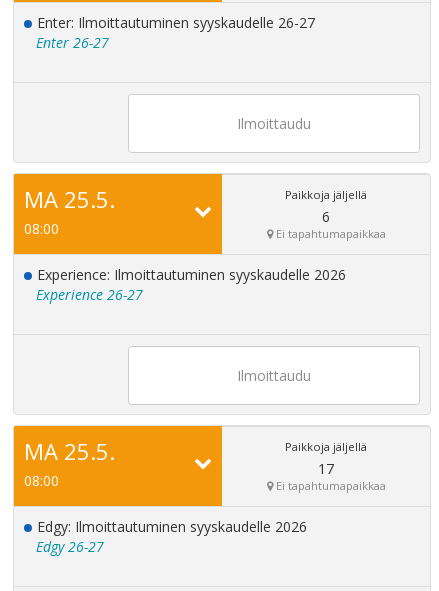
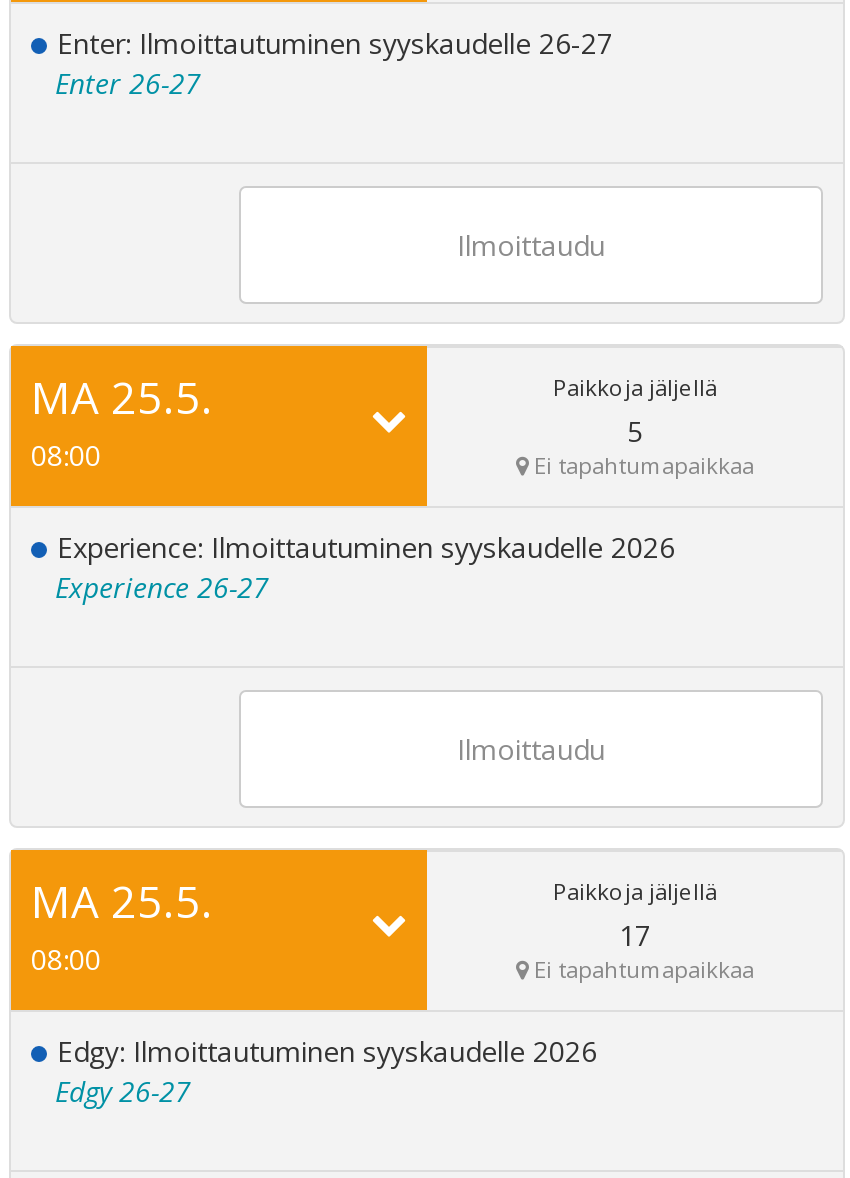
- 6
+ 5
